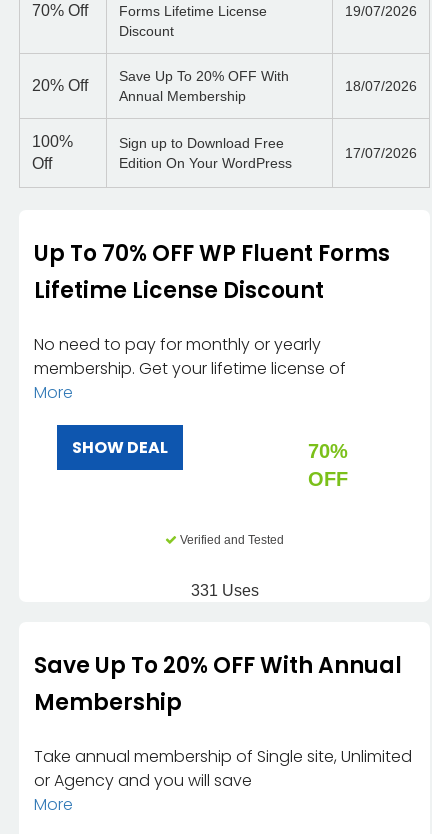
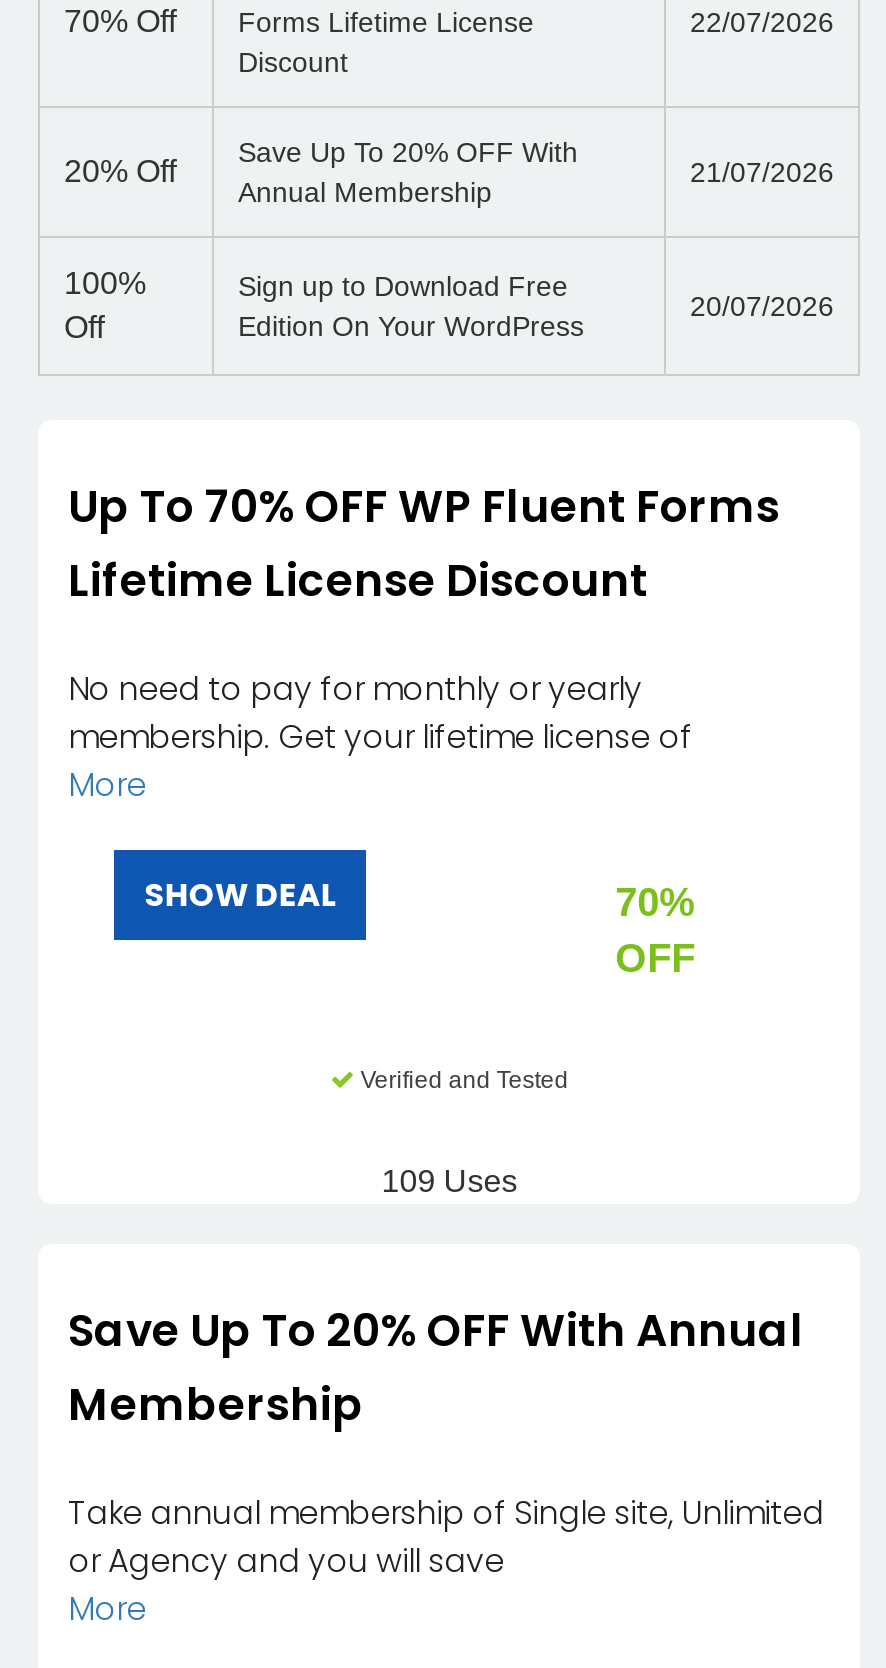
- 19/07/2026
+ 22/07/2026

- 18/07/2026
+ 21/07/2026

- 17/07/2026
+ 20/07/2026

- 331 Uses
+ 109 Uses
